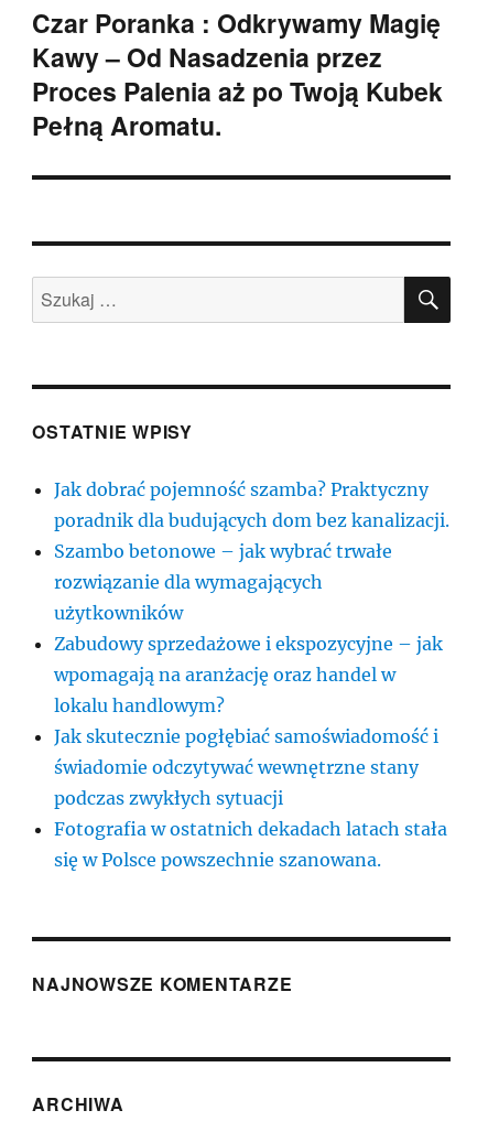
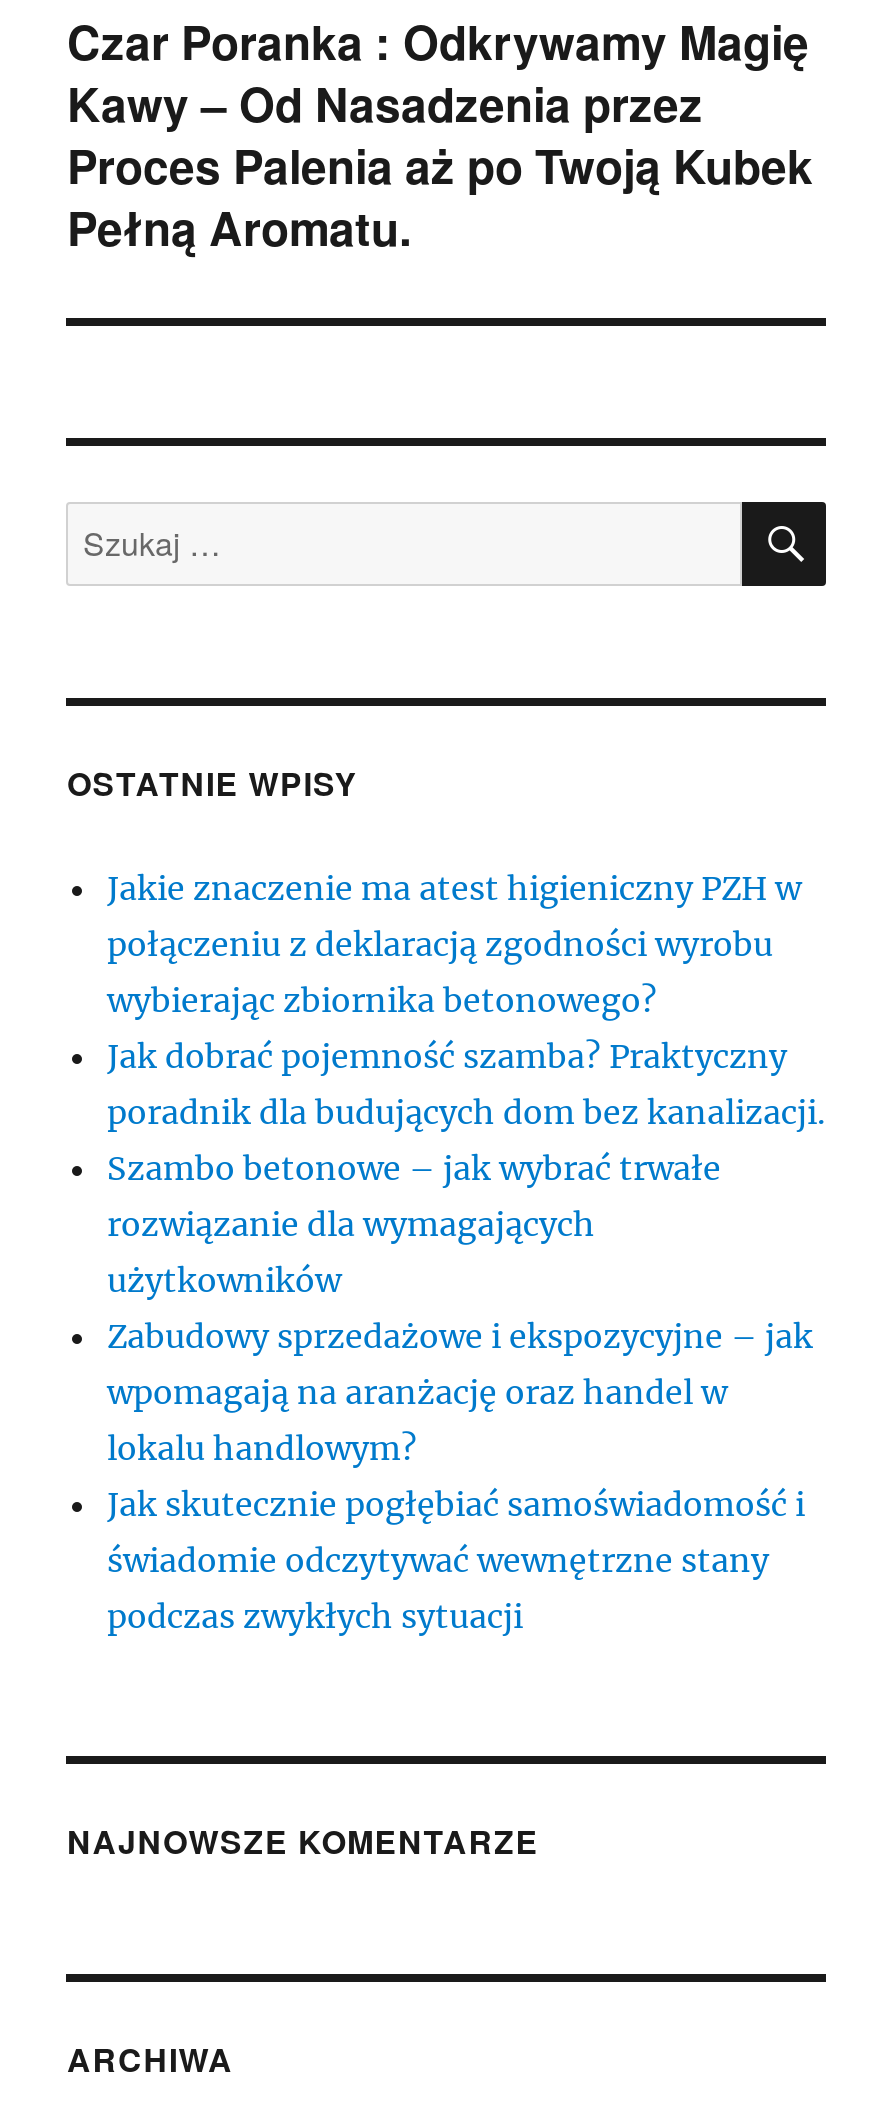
+ Jakie znaczenie ma atest higieniczny PZH w
+ połączeniu z deklaracją zgodności wyrobu
+ wybierając zbiornika betonowego?

moved down: Jak dobrać pojemność szamba? Praktyczny | poradnik dla budujących dom bez kanalizacji. | Szambo betonowe – jak wybrać trwałe | ... | świadomie odczytywać wewnętrzne stany | podczas zwykłych sytuacji

- Fotografia w ostatnich dekadach latach stała
- się w Polsce powszechnie szanowana.
